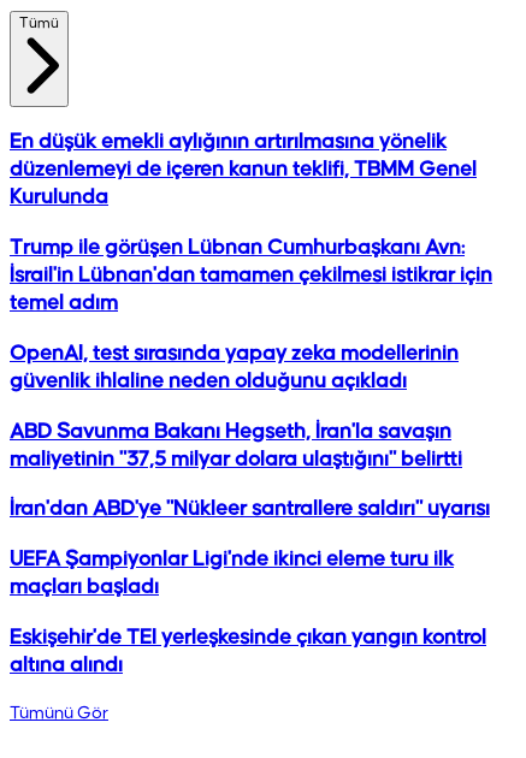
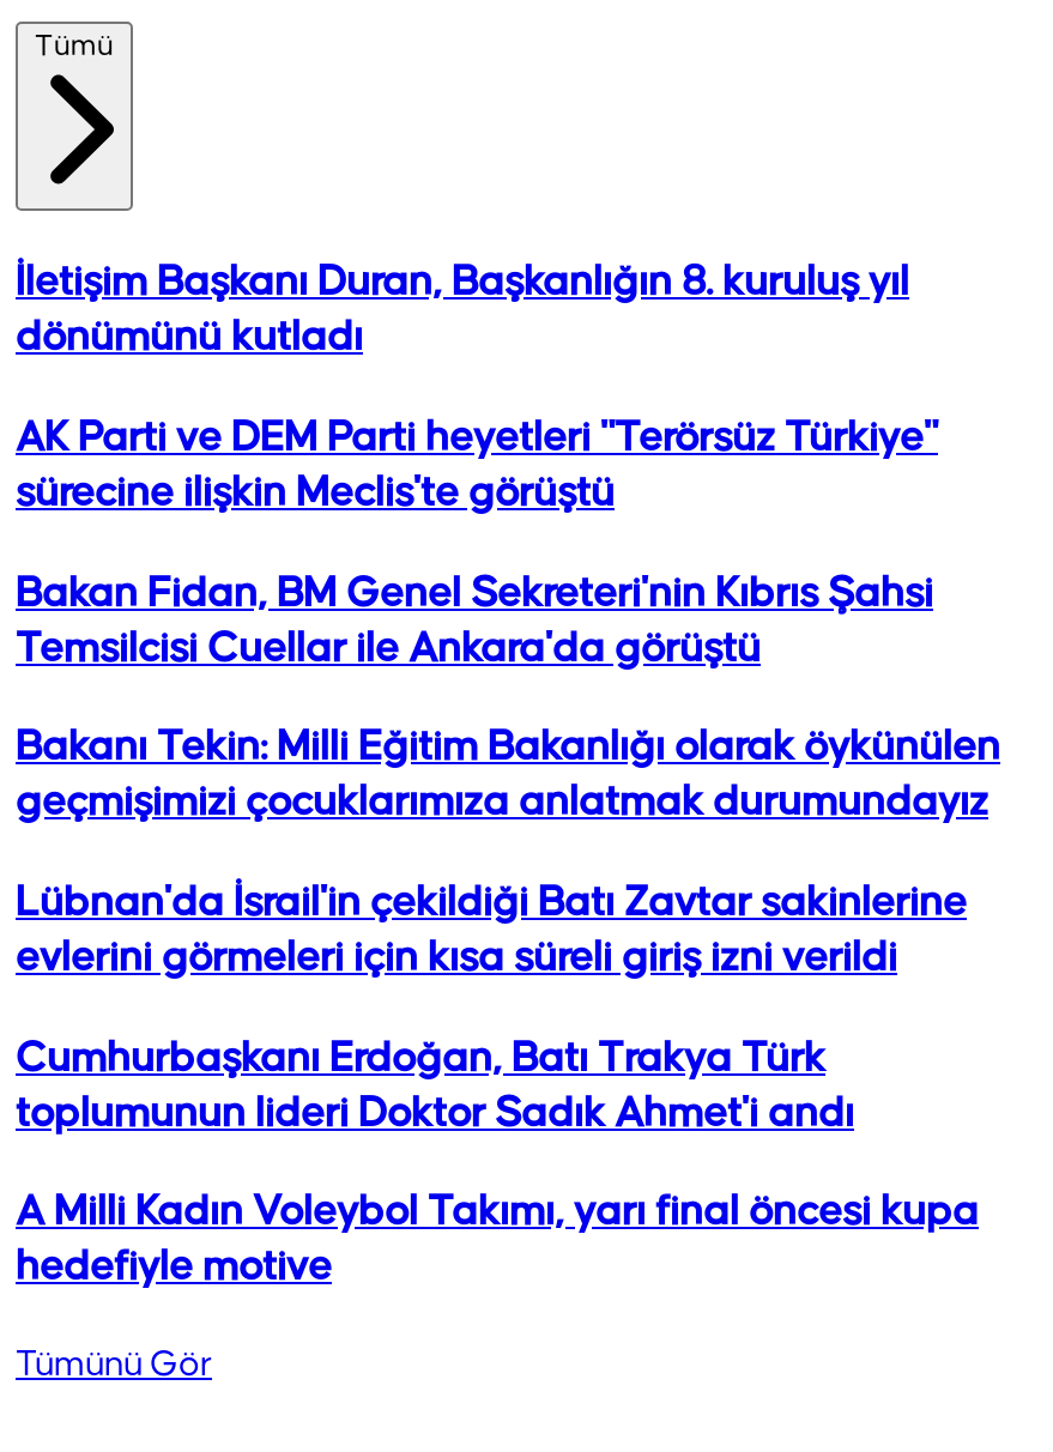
- En düşük emekli aylığının artırılmasına yönelik
- düzenlemeyi de içeren kanun teklifi, TBMM Genel
- Kurulunda
+ İletişim Başkanı Duran, Başkanlığın 8. kuruluş yıl
+ dönümünü kutladı

- Trump ile görüşen Lübnan Cumhurbaşkanı Avn:
- İsrail'in Lübnan'dan tamamen çekilmesi istikrar için
- temel adım
+ AK Parti ve DEM Parti heyetleri "Terörsüz Türkiye"
+ sürecine ilişkin Meclis'te görüştü

- OpenAI, test sırasında yapay zeka modellerinin
- güvenlik ihlaline neden olduğunu açıkladı
+ Bakan Fidan, BM Genel Sekreteri'nin Kıbrıs Şahsi
+ Temsilcisi Cuellar ile Ankara'da görüştü

- ABD Savunma Bakanı Hegseth, İran'la savaşın
- maliyetinin "37,5 milyar dolara ulaştığını" belirtti
+ Bakanı Tekin: Milli Eğitim Bakanlığı olarak öykünülen
+ geçmişimizi çocuklarımıza anlatmak durumundayız

- İran'dan ABD'ye "Nükleer santrallere saldırı" uyarısı
+ Lübnan'da İsrail'in çekildiği Batı Zavtar sakinlerine
+ evlerini görmeleri için kısa süreli giriş izni verildi

- UEFA Şampiyonlar Ligi'nde ikinci eleme turu ilk
- maçları başladı
+ Cumhurbaşkanı Erdoğan, Batı Trakya Türk
+ toplumunun lideri Doktor Sadık Ahmet'i andı

- Eskişehir'de TEI yerleşkesinde çıkan yangın kontrol
- altına alındı
+ A Milli Kadın Voleybol Takımı, yarı final öncesi kupa
+ hedefiyle motive
